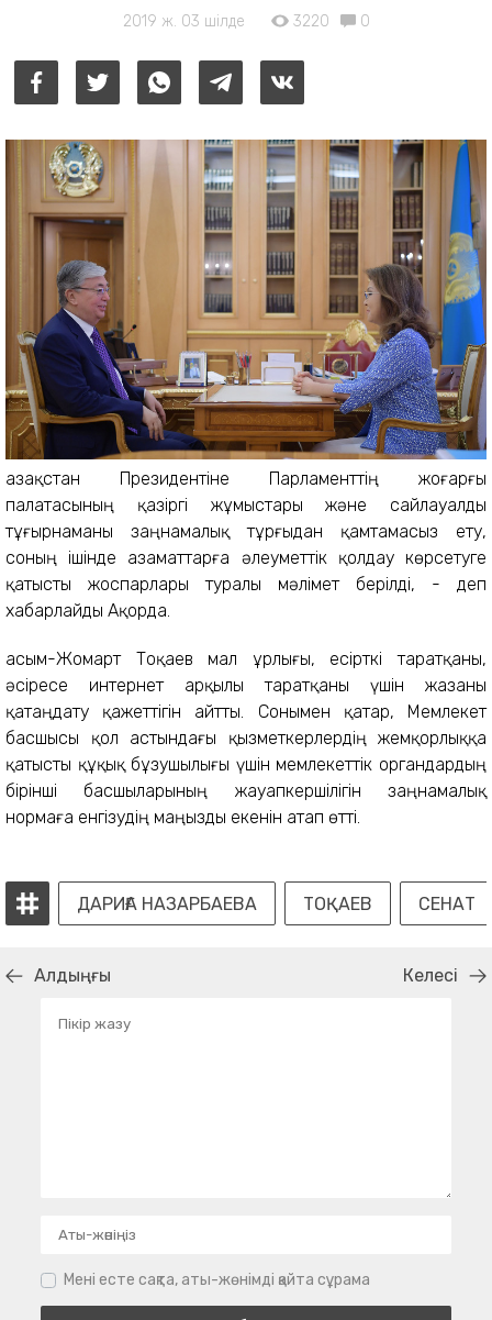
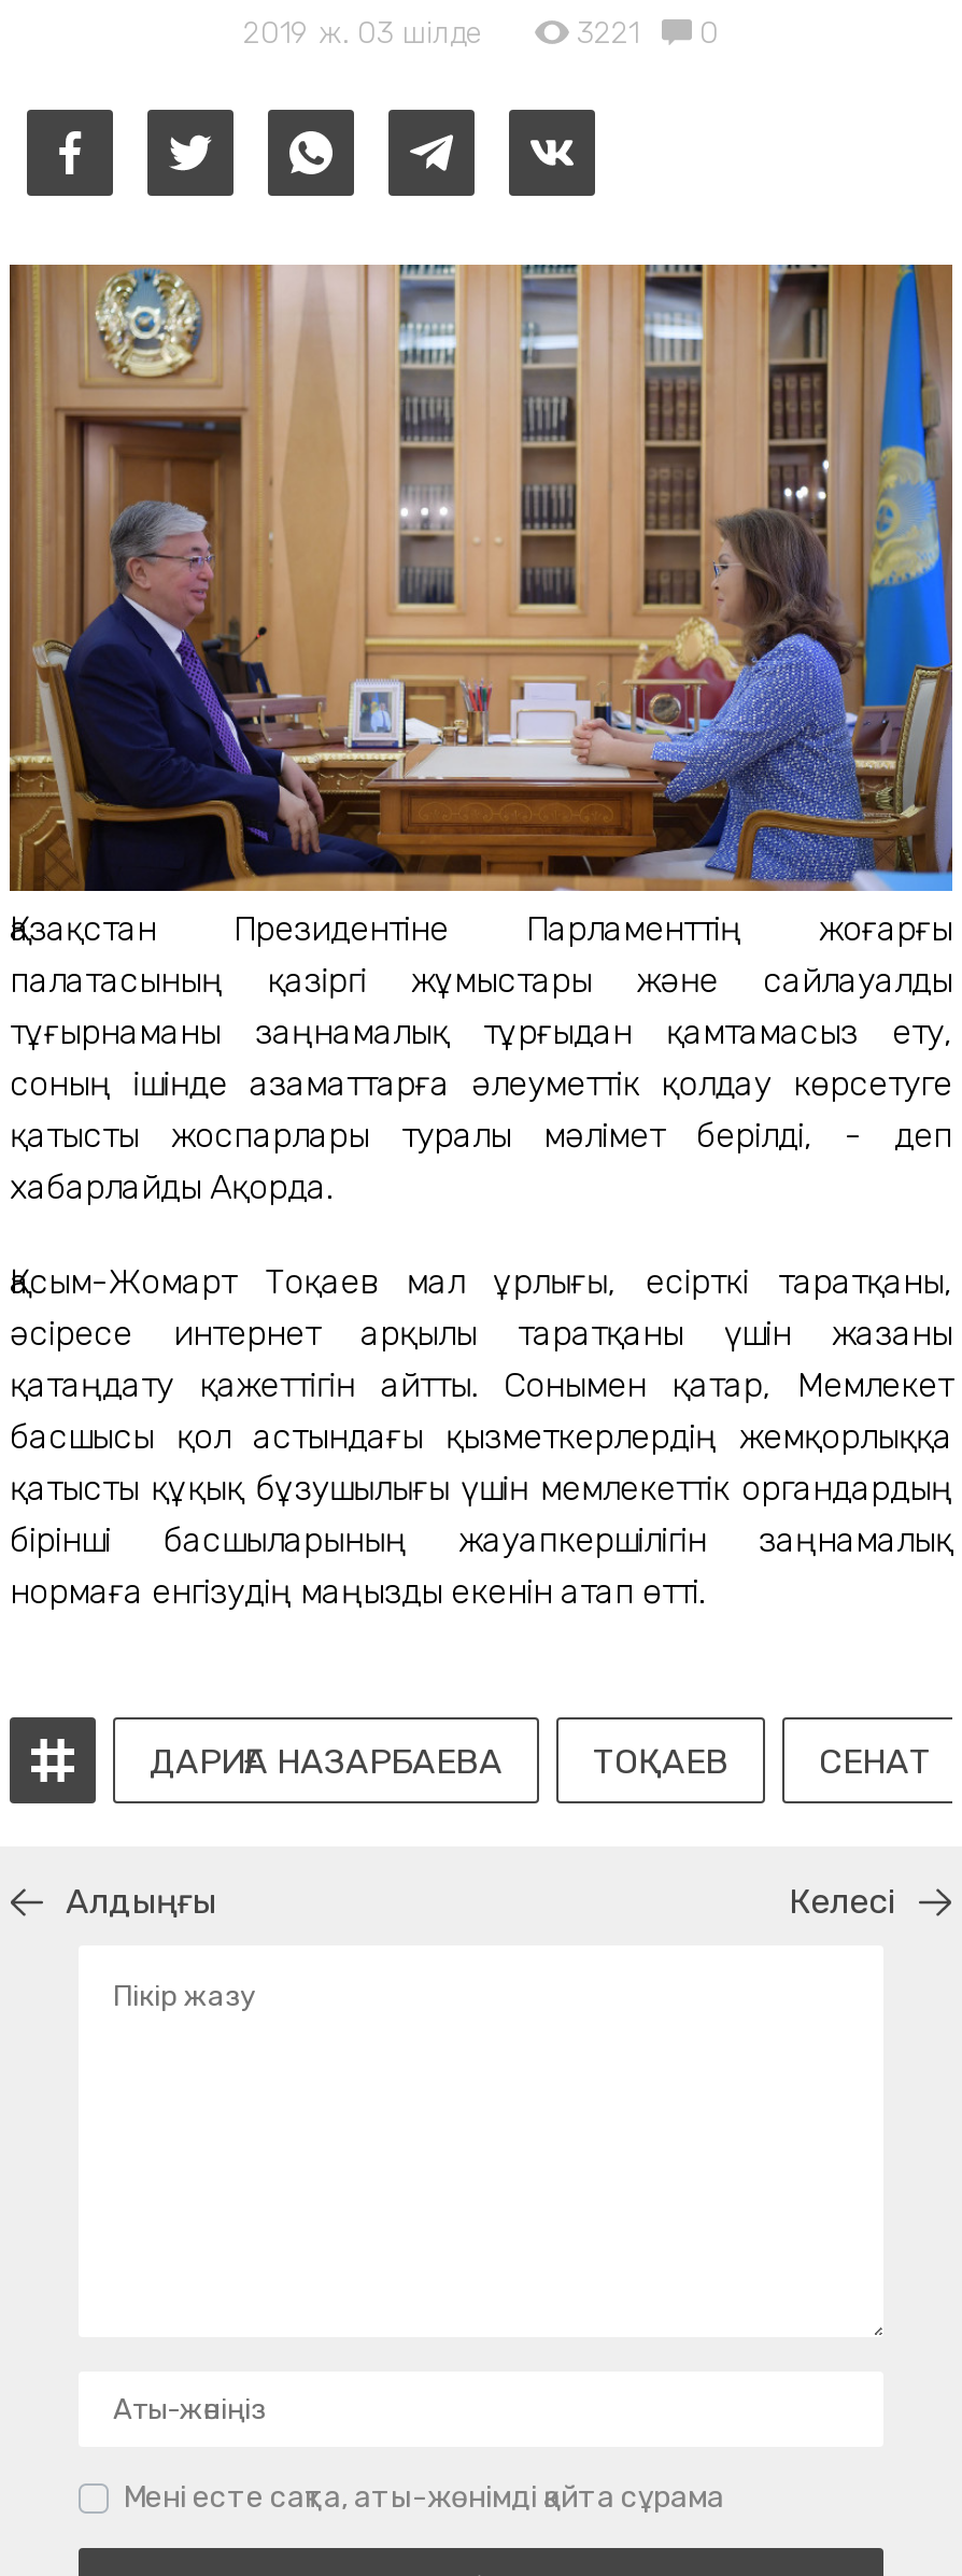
- 3220 0
+ 3221 0
